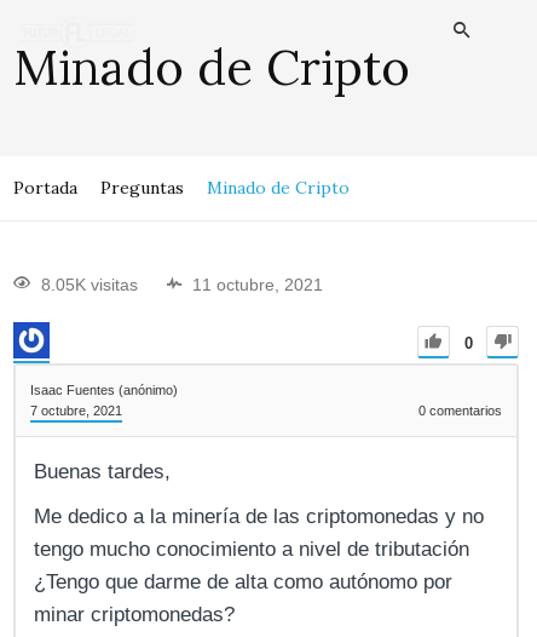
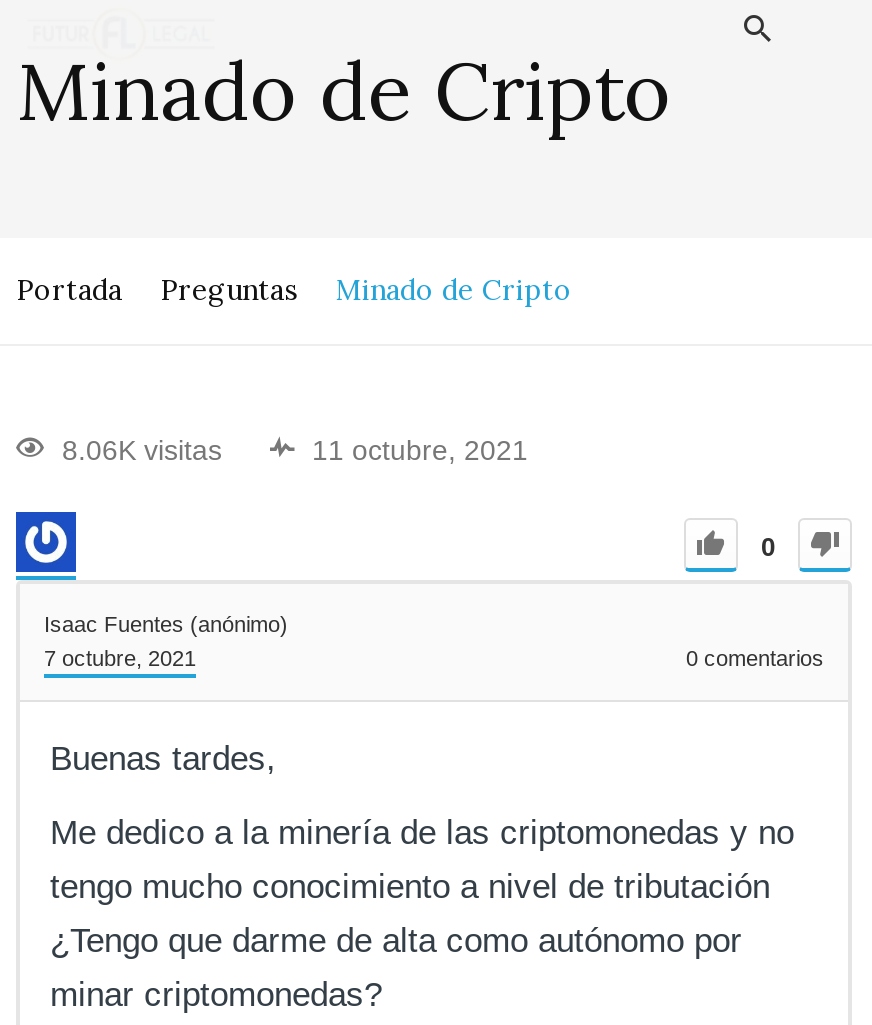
- 8.05K visitas
+ 8.06K visitas
